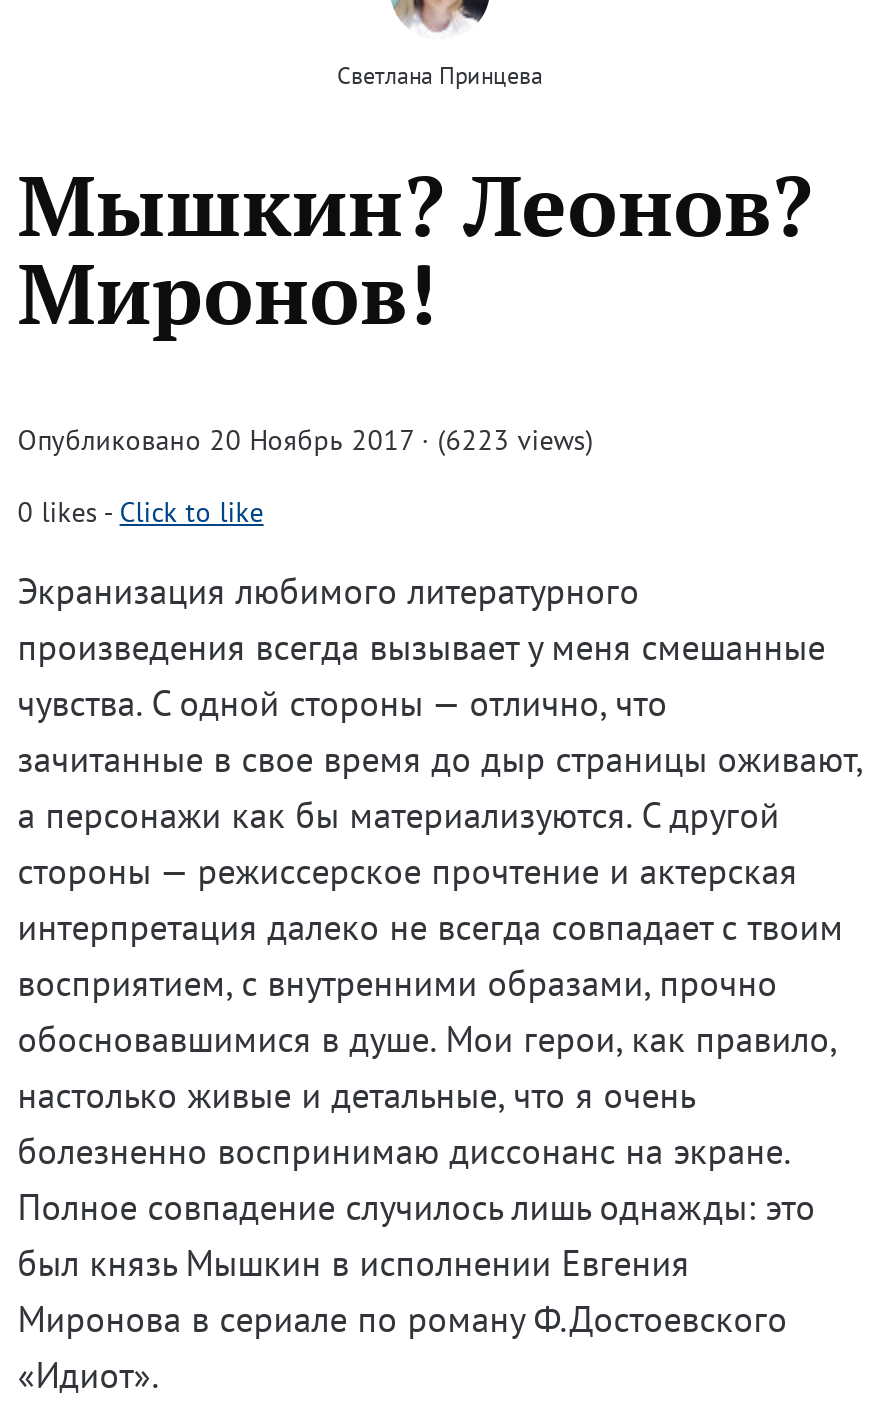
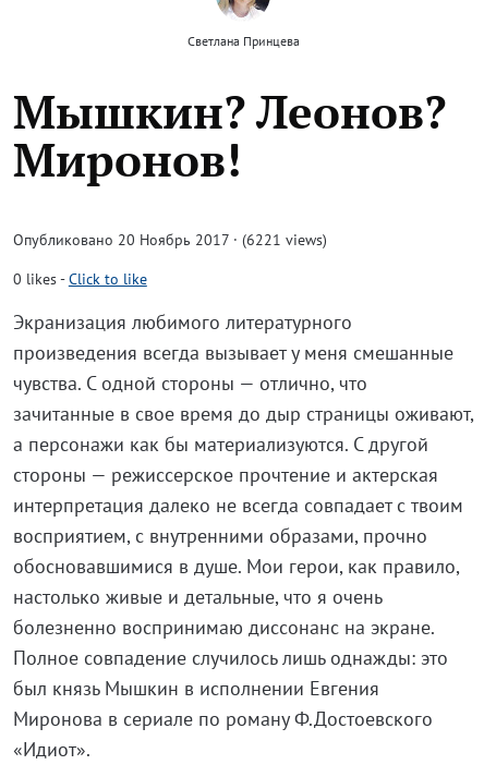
- Опубликовано 20 Ноябрь 2017 · (6223 views)
+ Опубликовано 20 Ноябрь 2017 · (6221 views)
